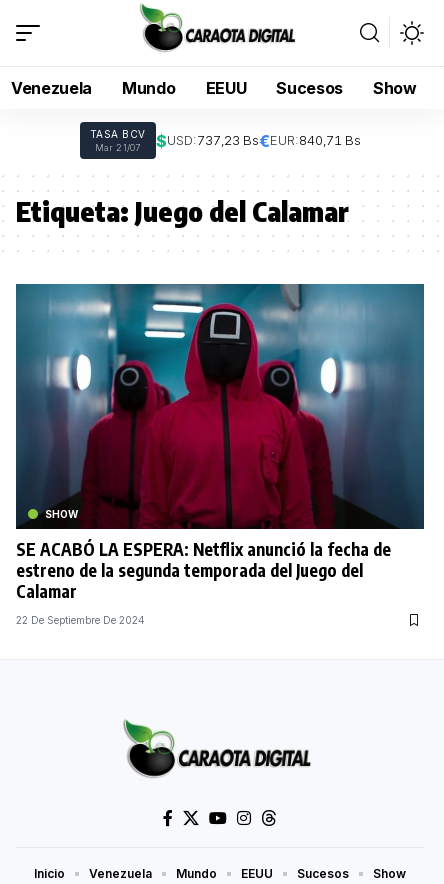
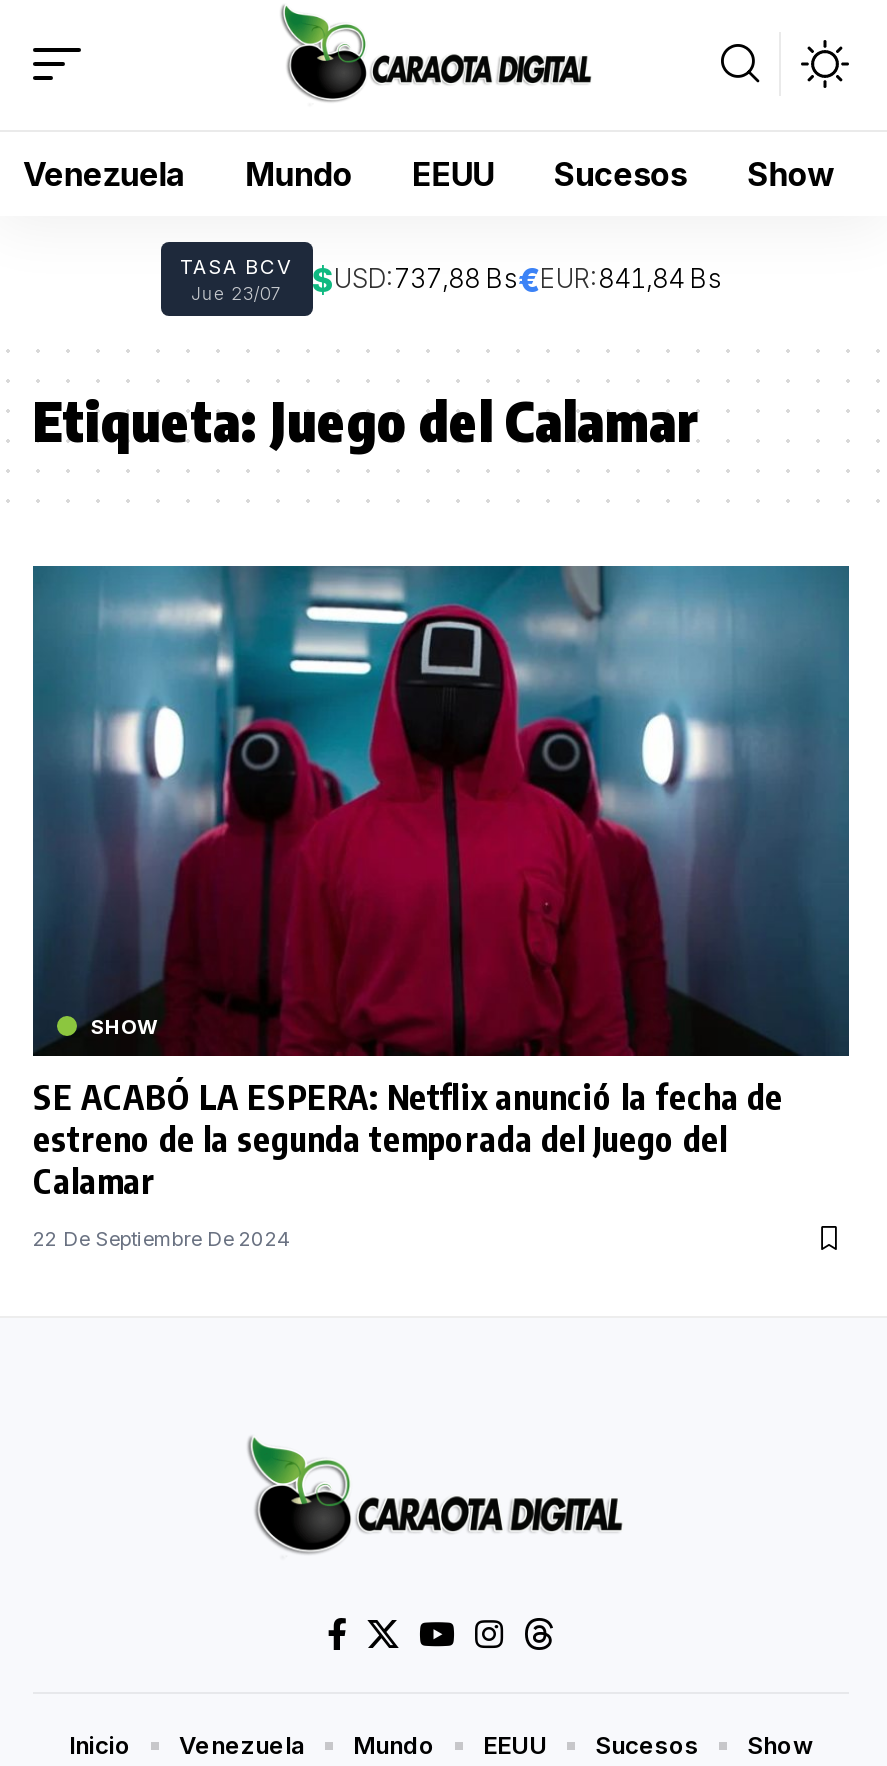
- Mar 21/07
- $USD:737,23 Bs€EUR:840,71 Bs
+ Jue 23/07
+ $USD:737,88 Bs€EUR:841,84 Bs
